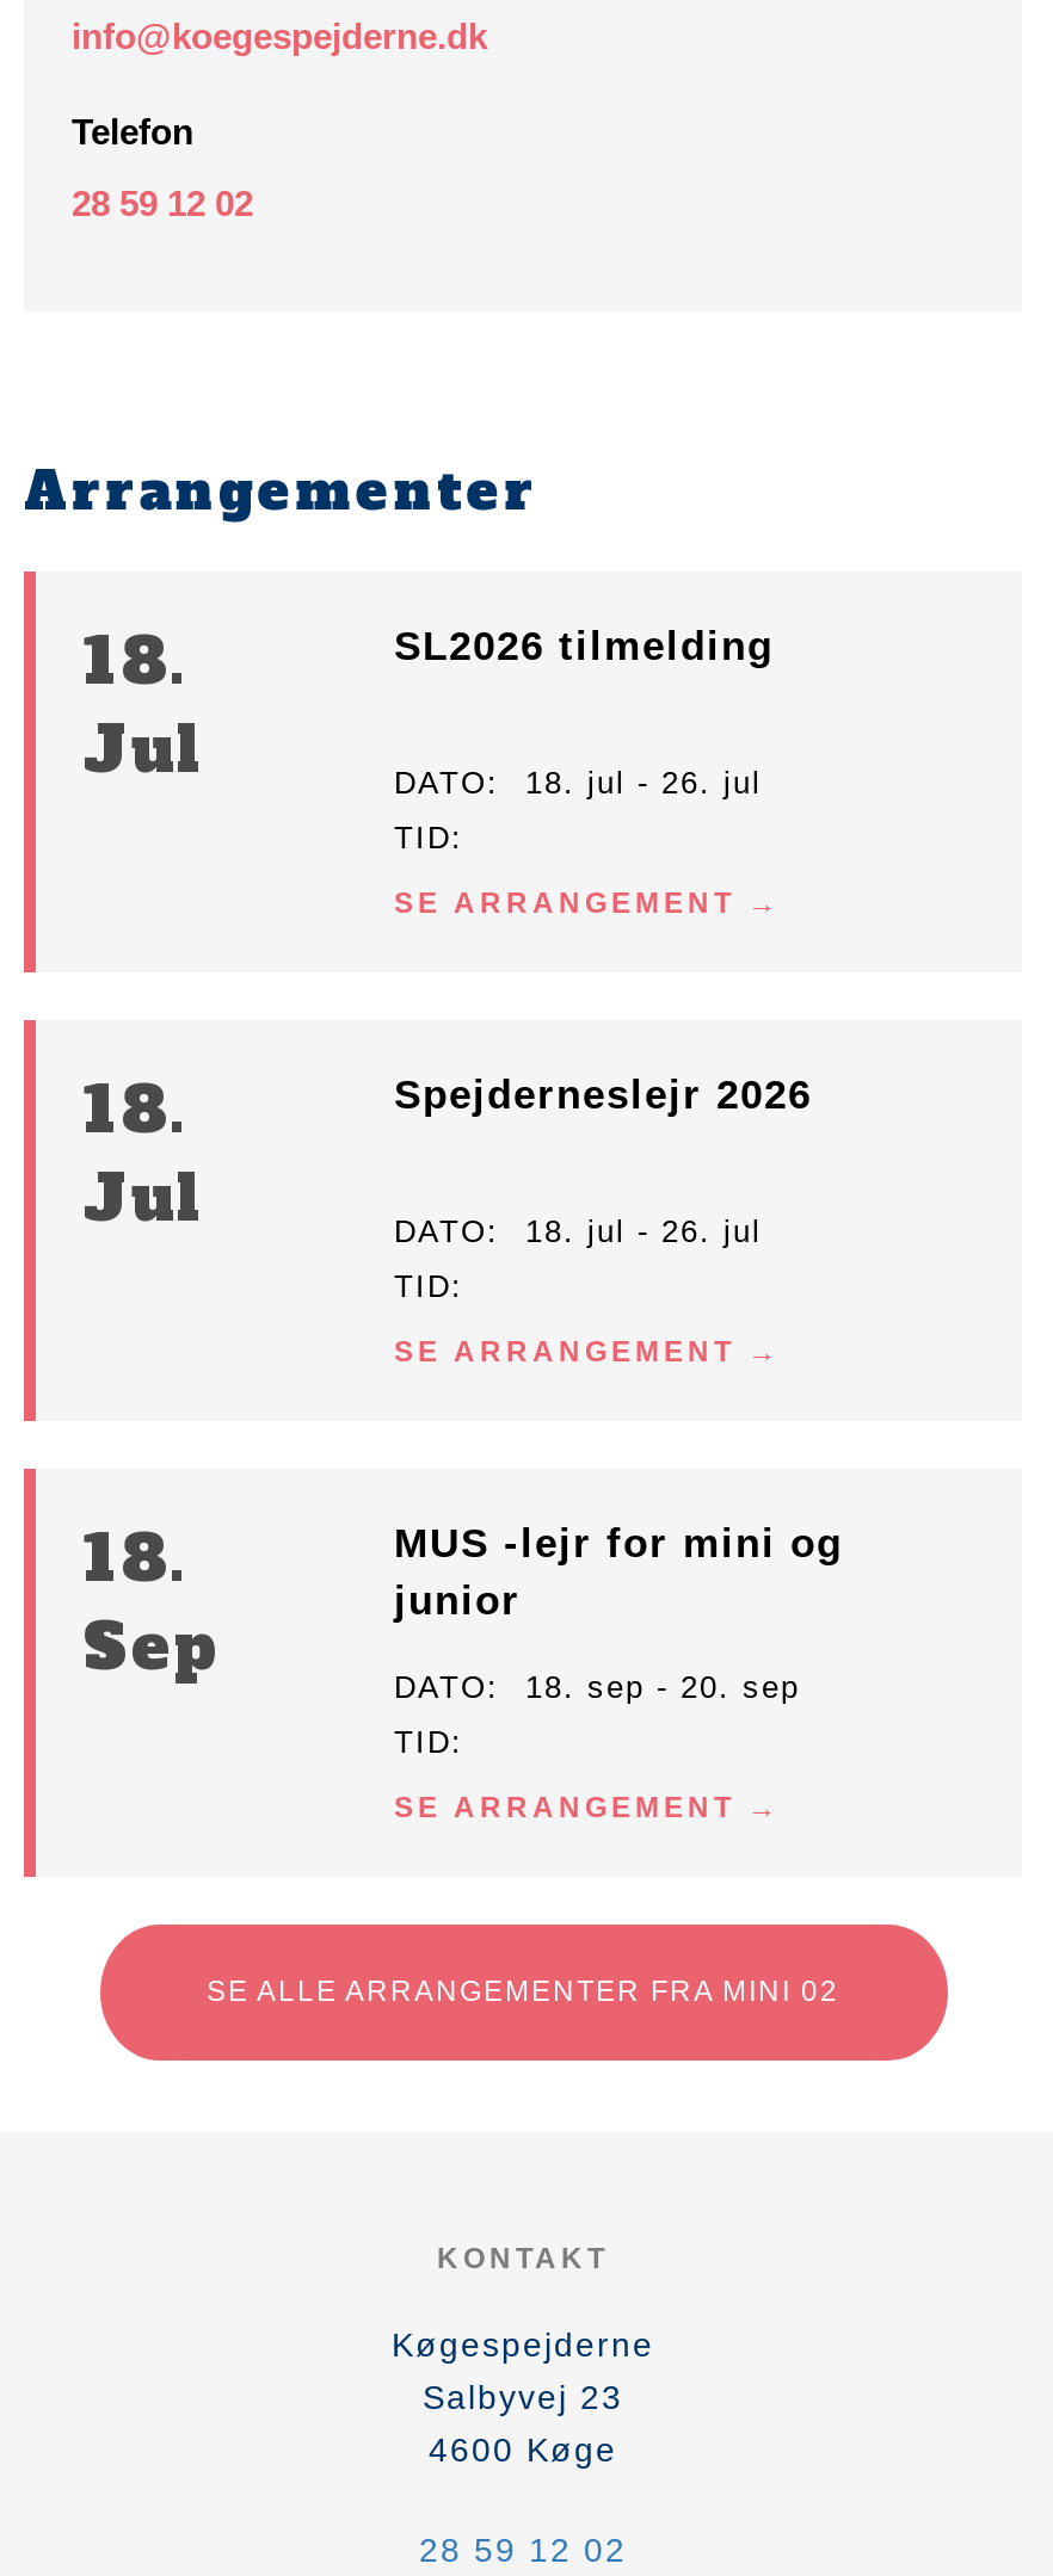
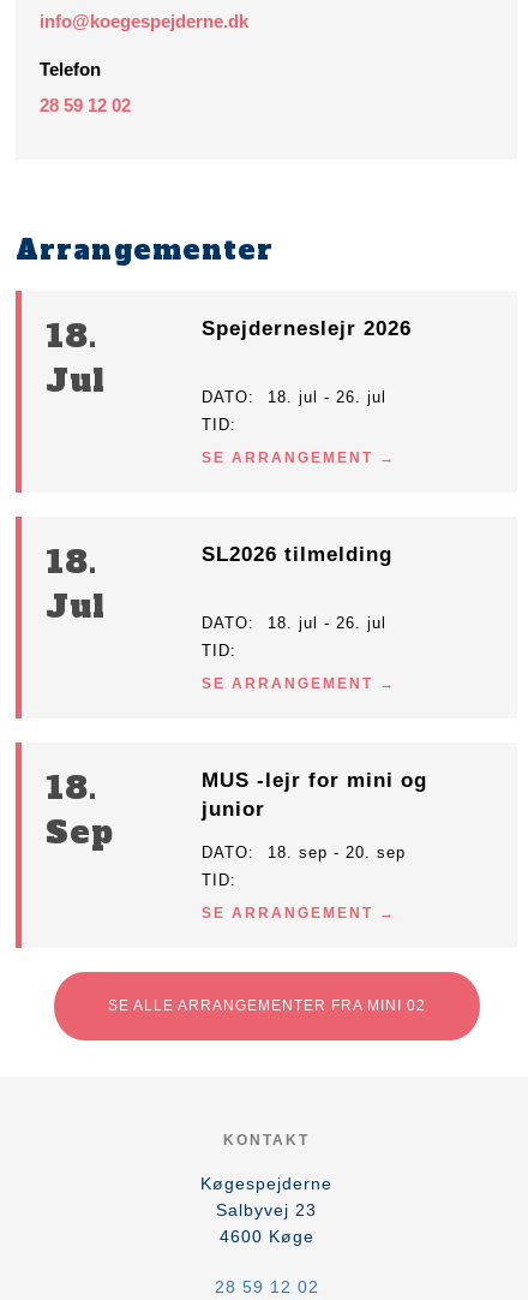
moved down: SL2026 tilmelding

moved up: Spejderneslejr 2026
